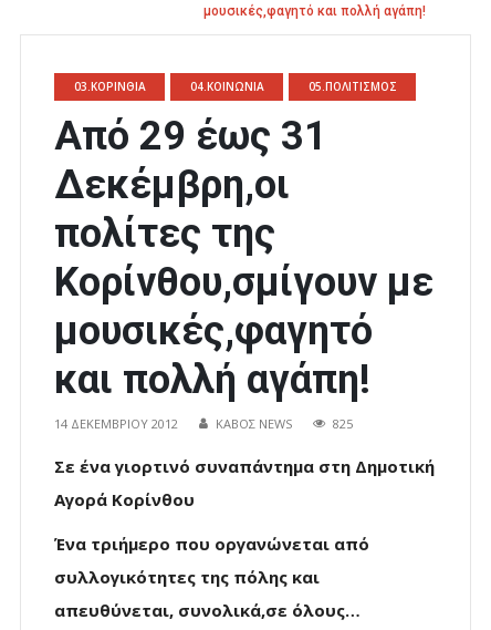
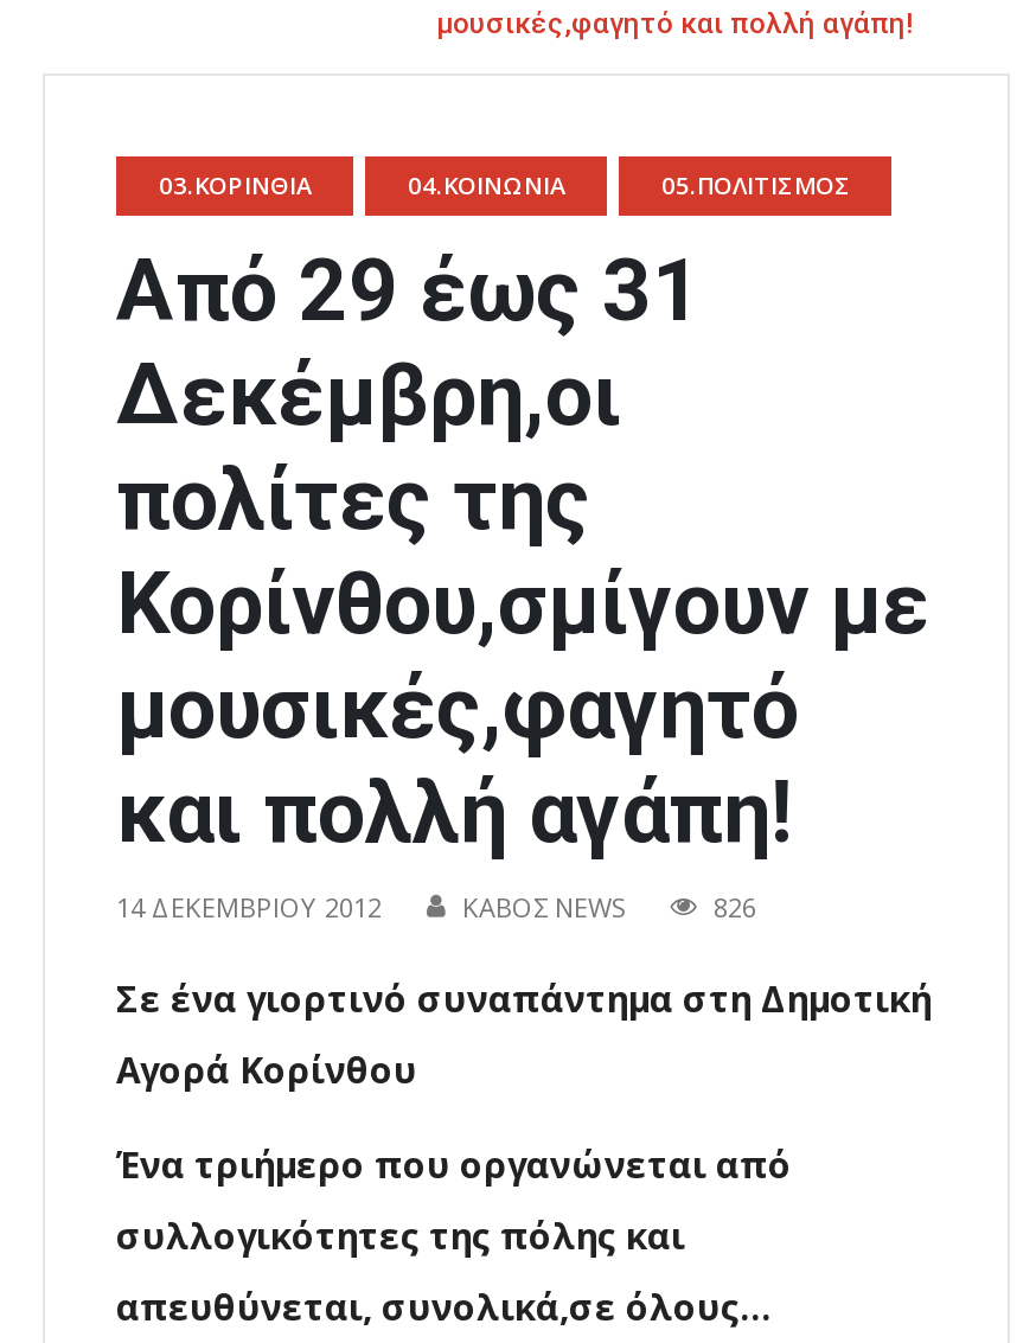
- 825
+ 826
